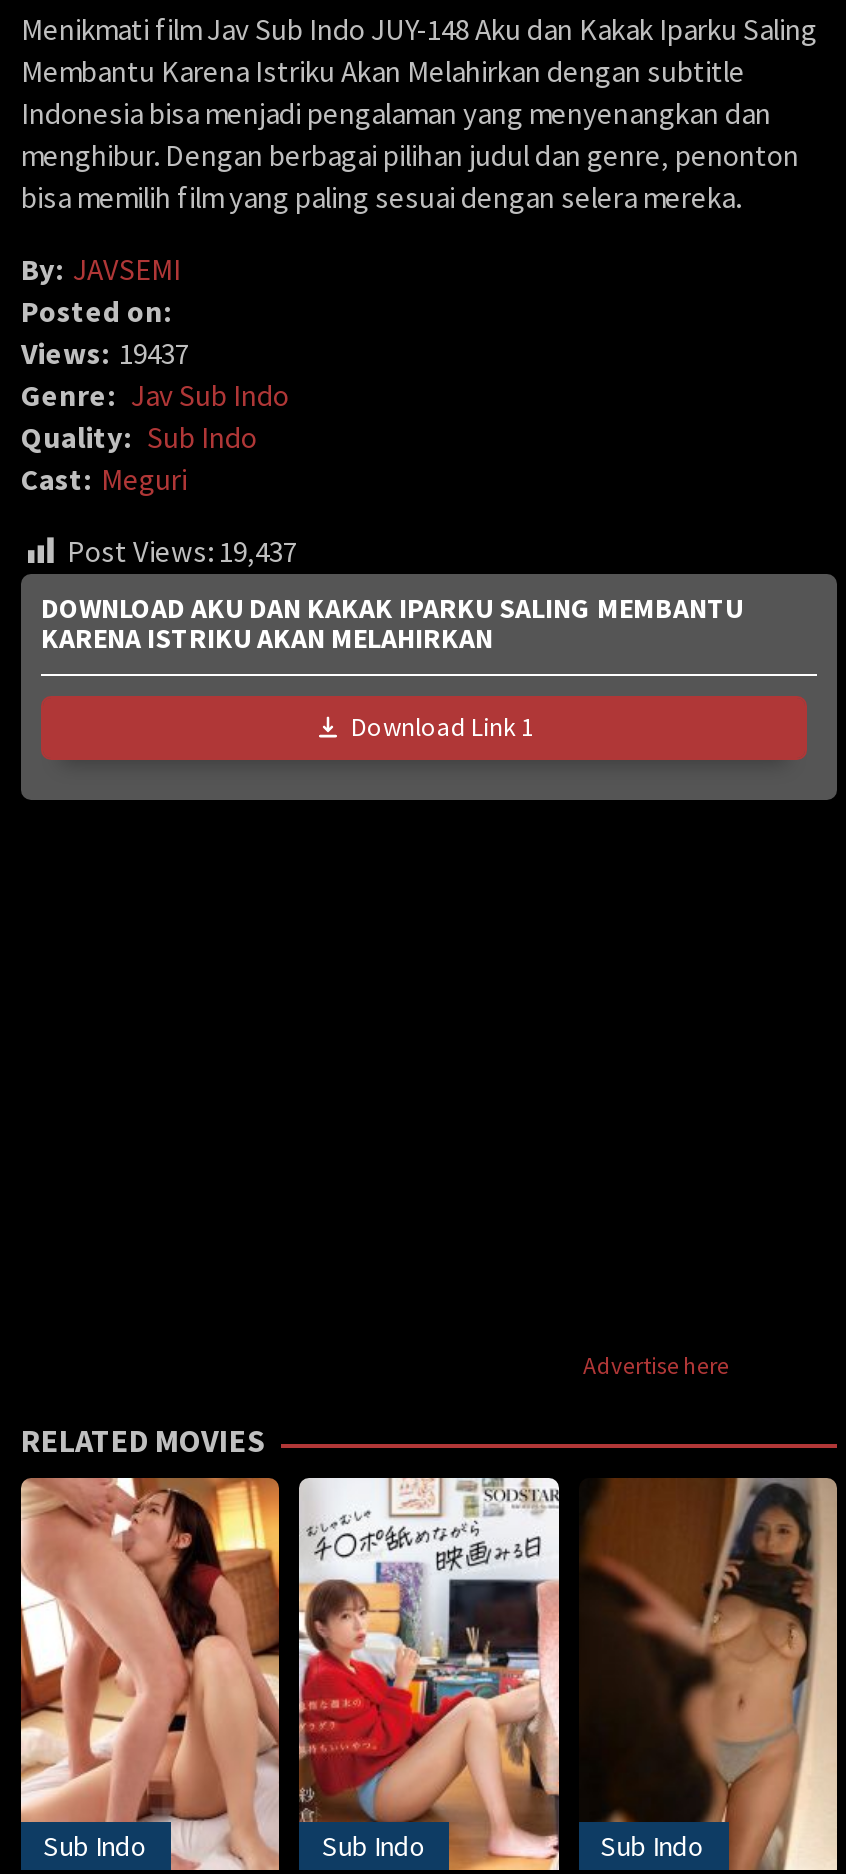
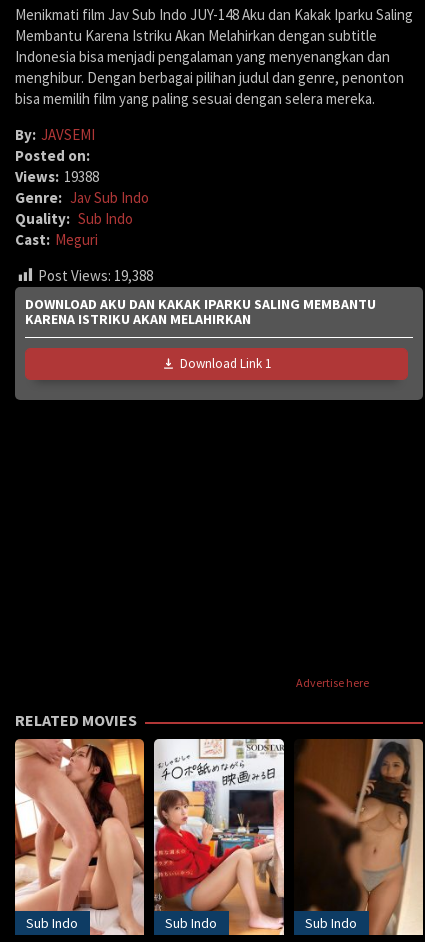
- Views: 19437
+ Views: 19388

- Post Views: 19,437
+ Post Views: 19,388
